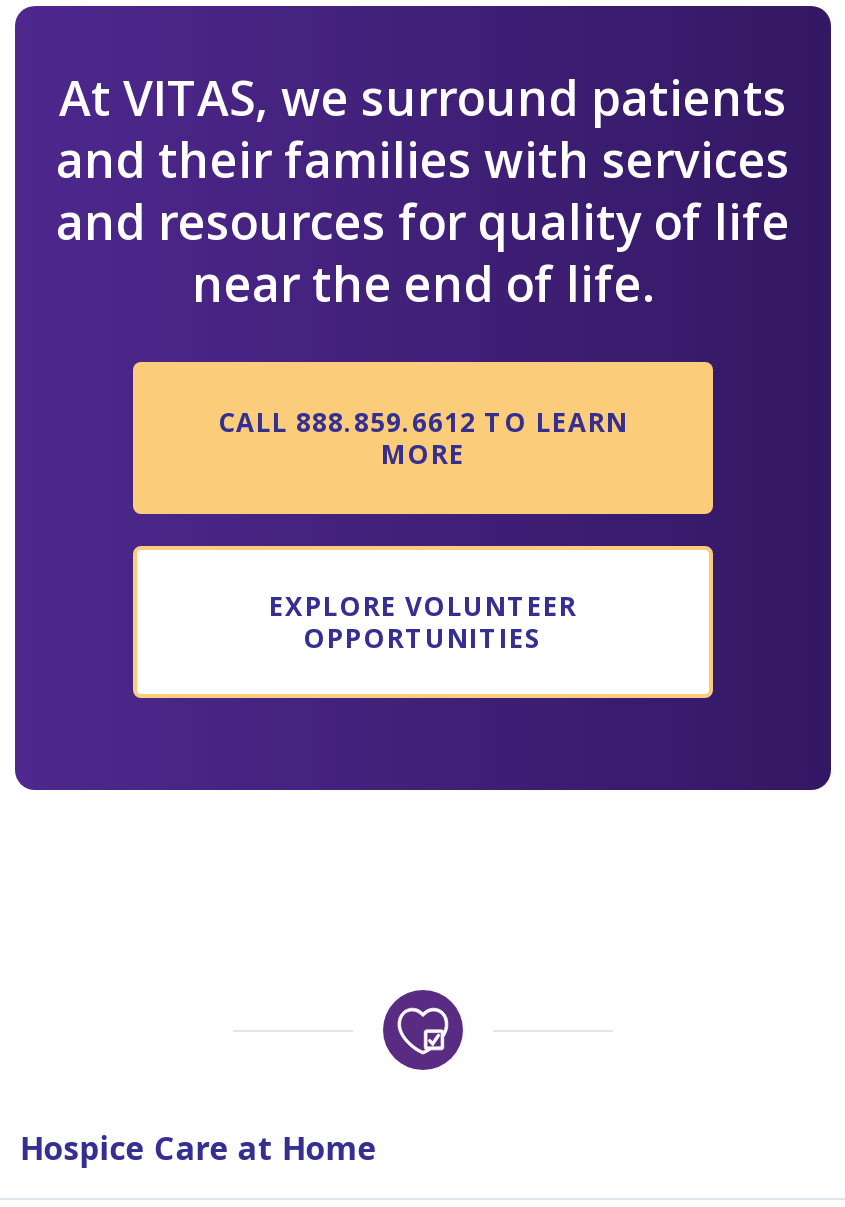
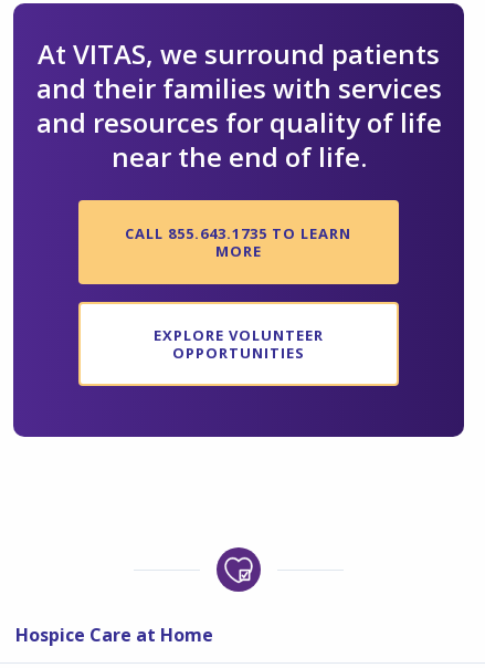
- CALL 888.859.6612 TO LEARN
+ CALL 855.643.1735 TO LEARN
